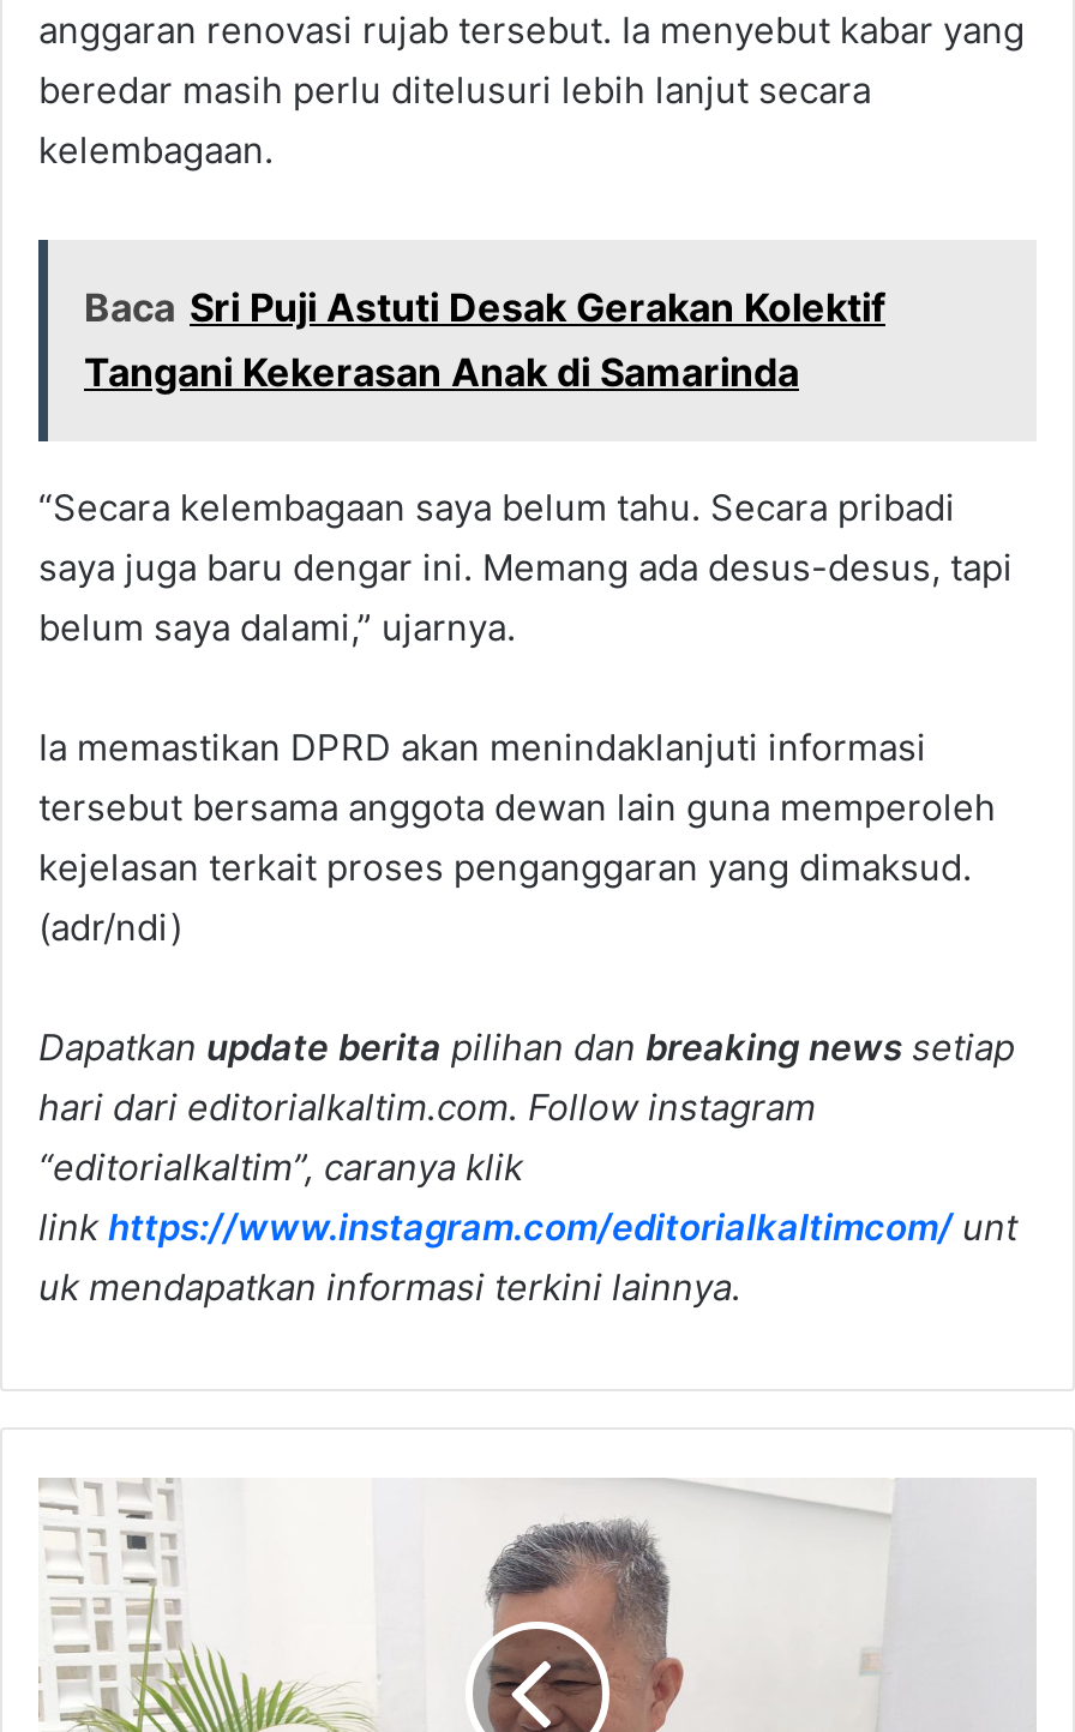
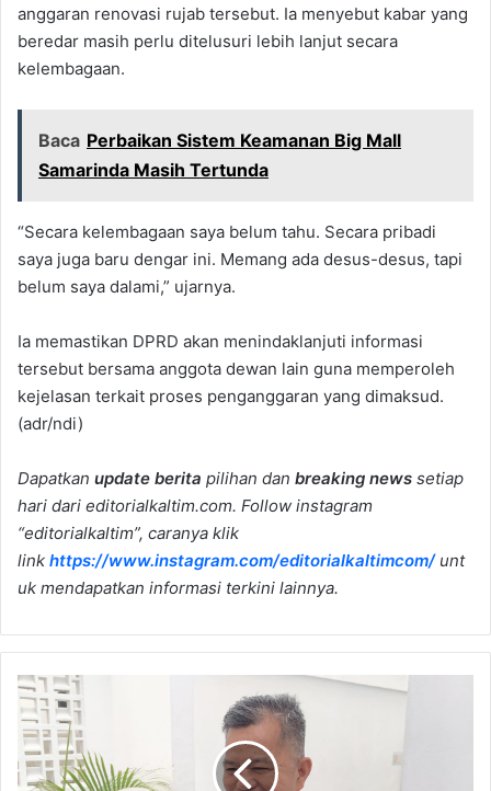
- Baca Sri Puji Astuti Desak Gerakan Kolektif
- Tangani Kekerasan Anak di Samarinda
+ Baca Perbaikan Sistem Keamanan Big Mall
+ Samarinda Masih Tertunda
